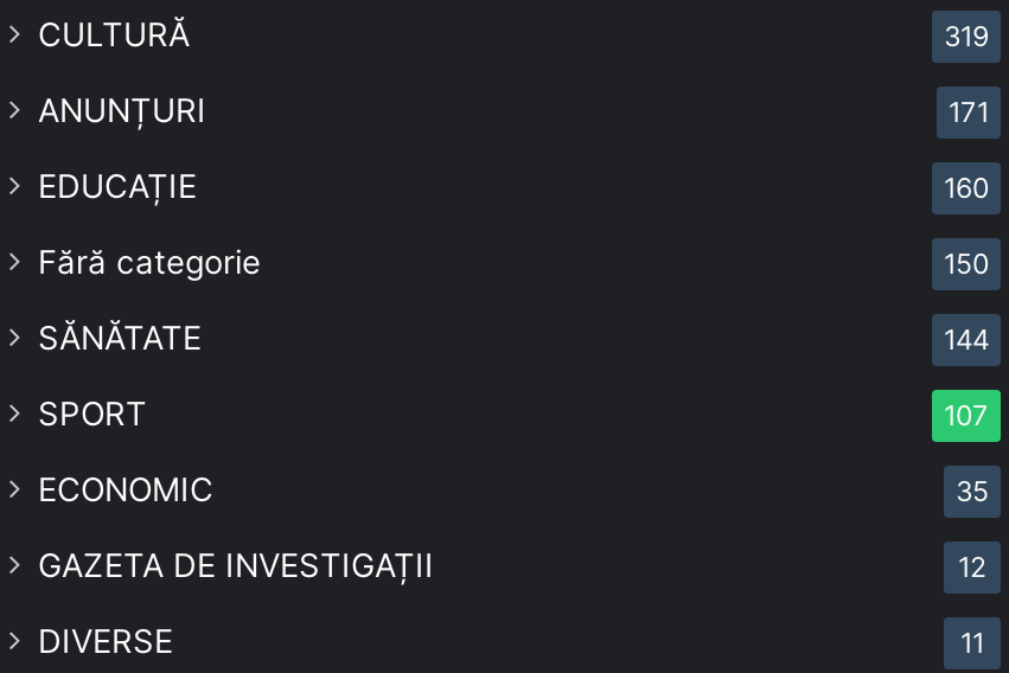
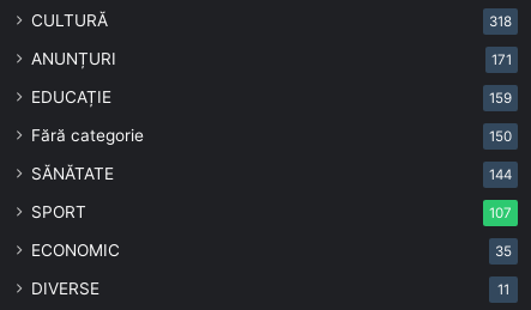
- 319
+ 318

- 160
+ 159

- GAZETA DE INVESTIGAȚII
- 12
